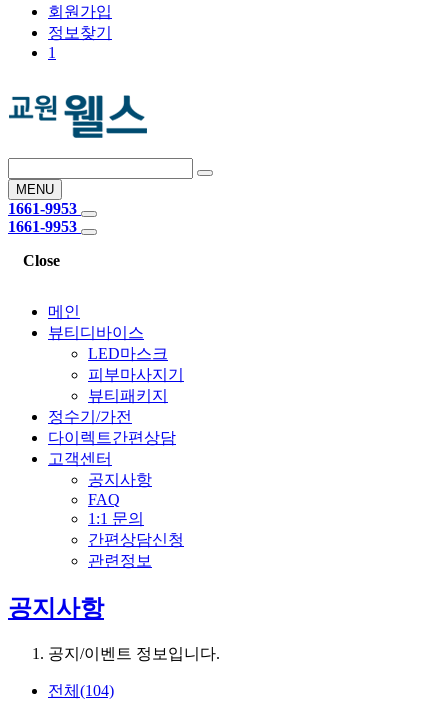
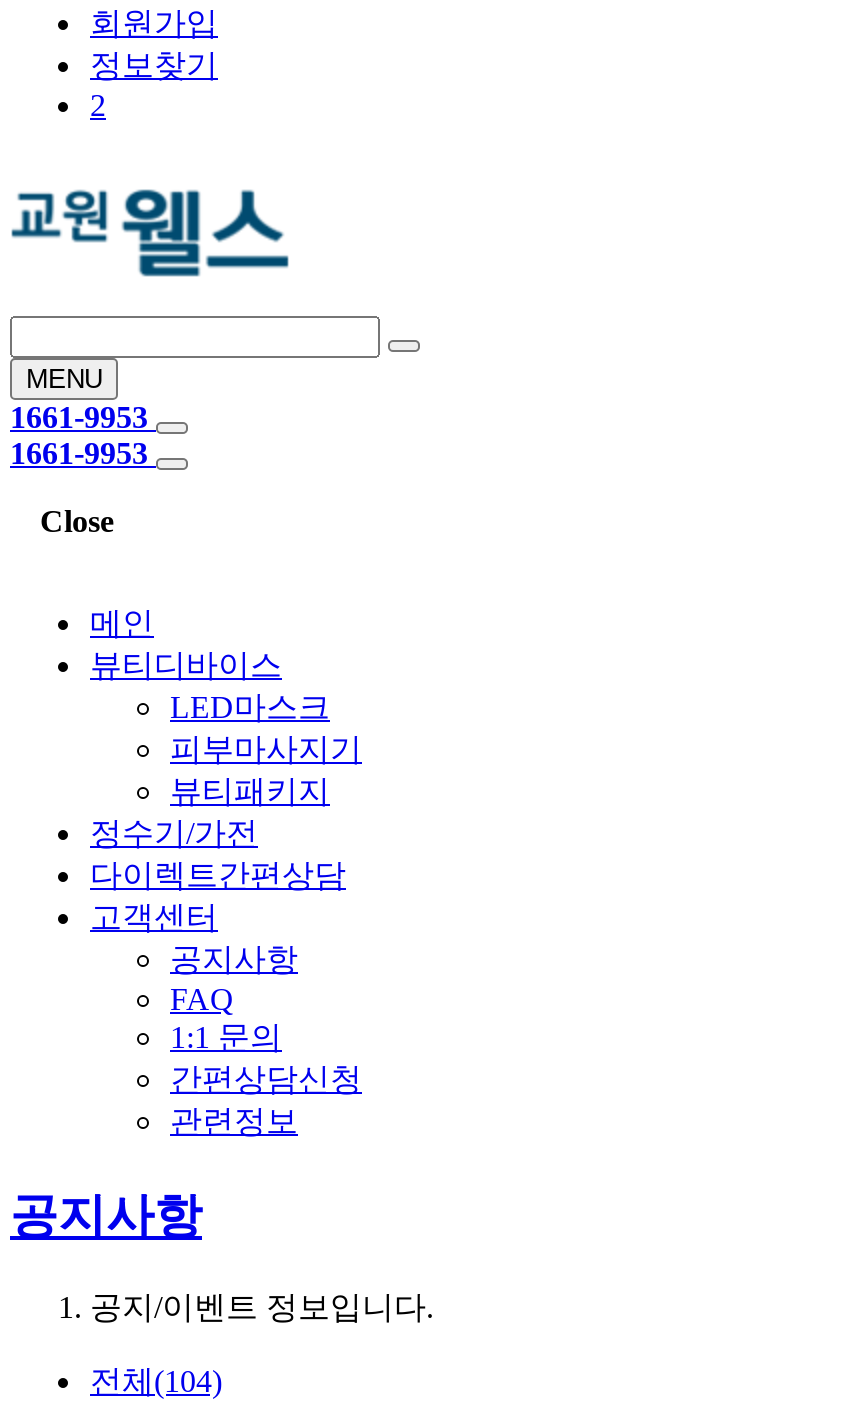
- 1
+ 2
